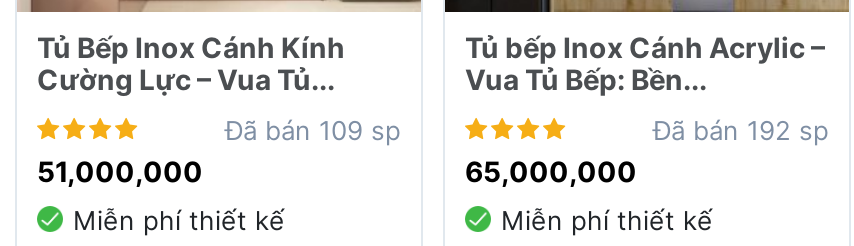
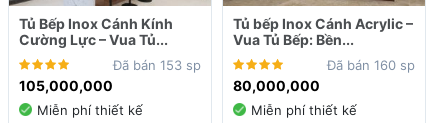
- Đã bán 109 sp
+ Đã bán 153 sp

- Đã bán 192 sp
+ Đã bán 160 sp

- 51,000,000
+ 105,000,000

- 65,000,000
+ 80,000,000
